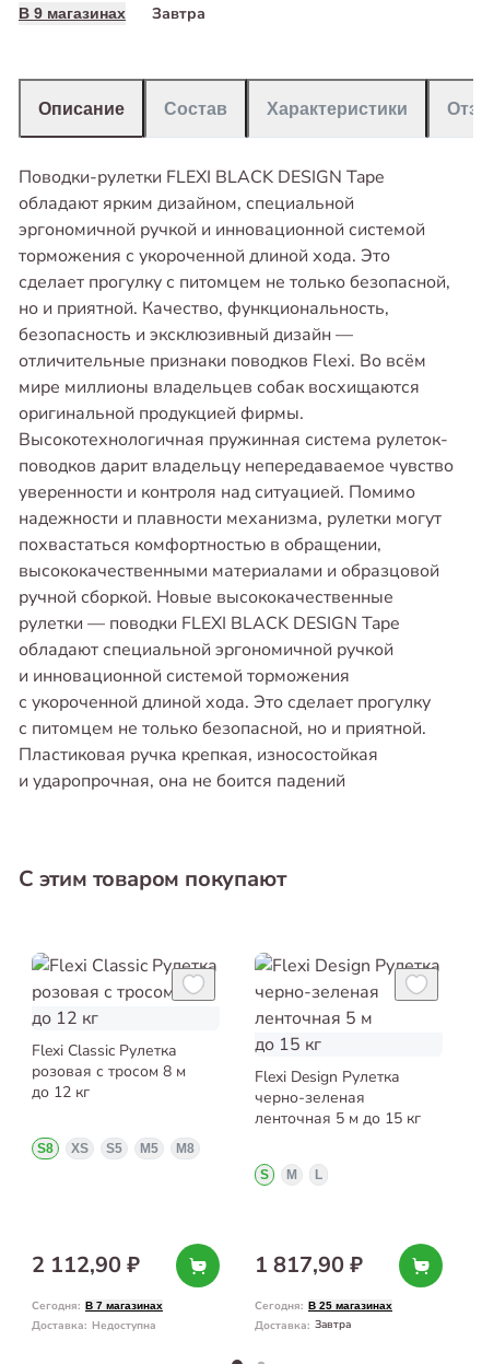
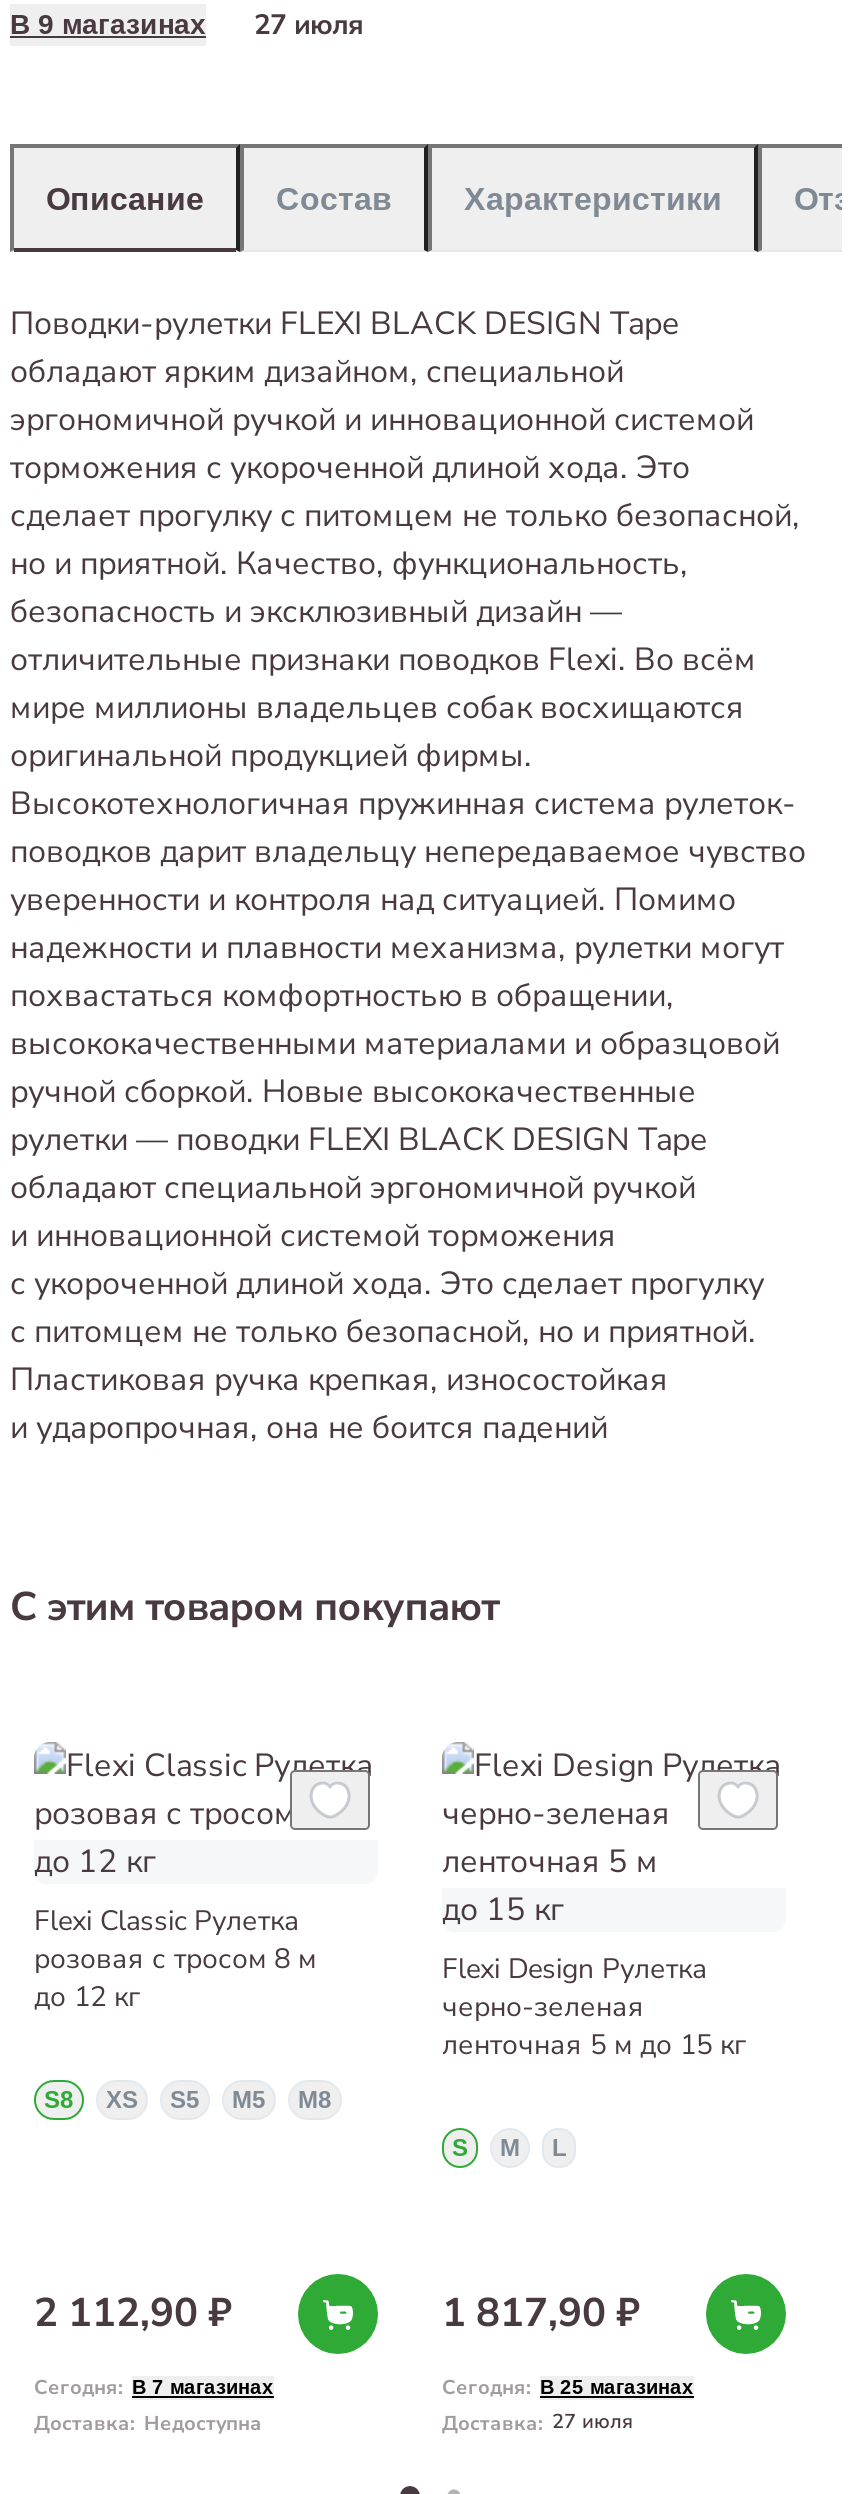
- Завтра
+ 27 июля

- Доставка Завтра
+ Доставка 27 июля
